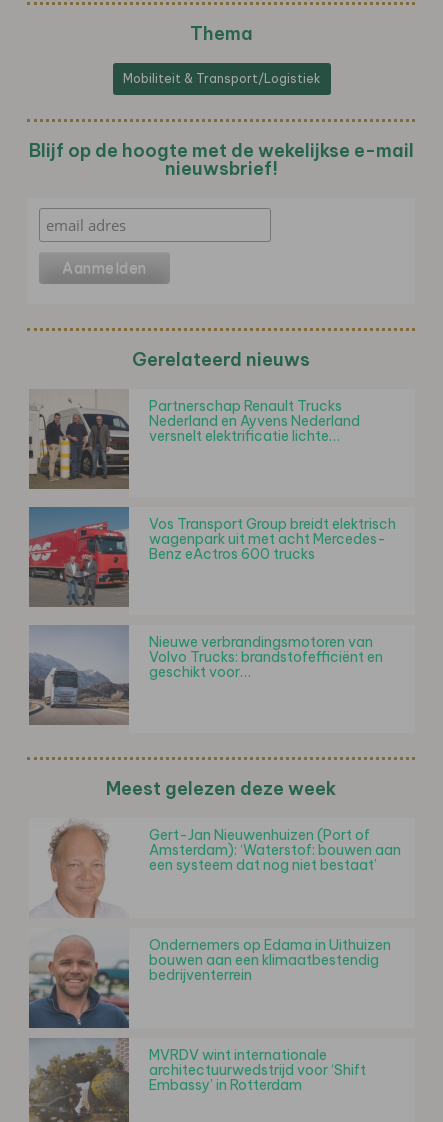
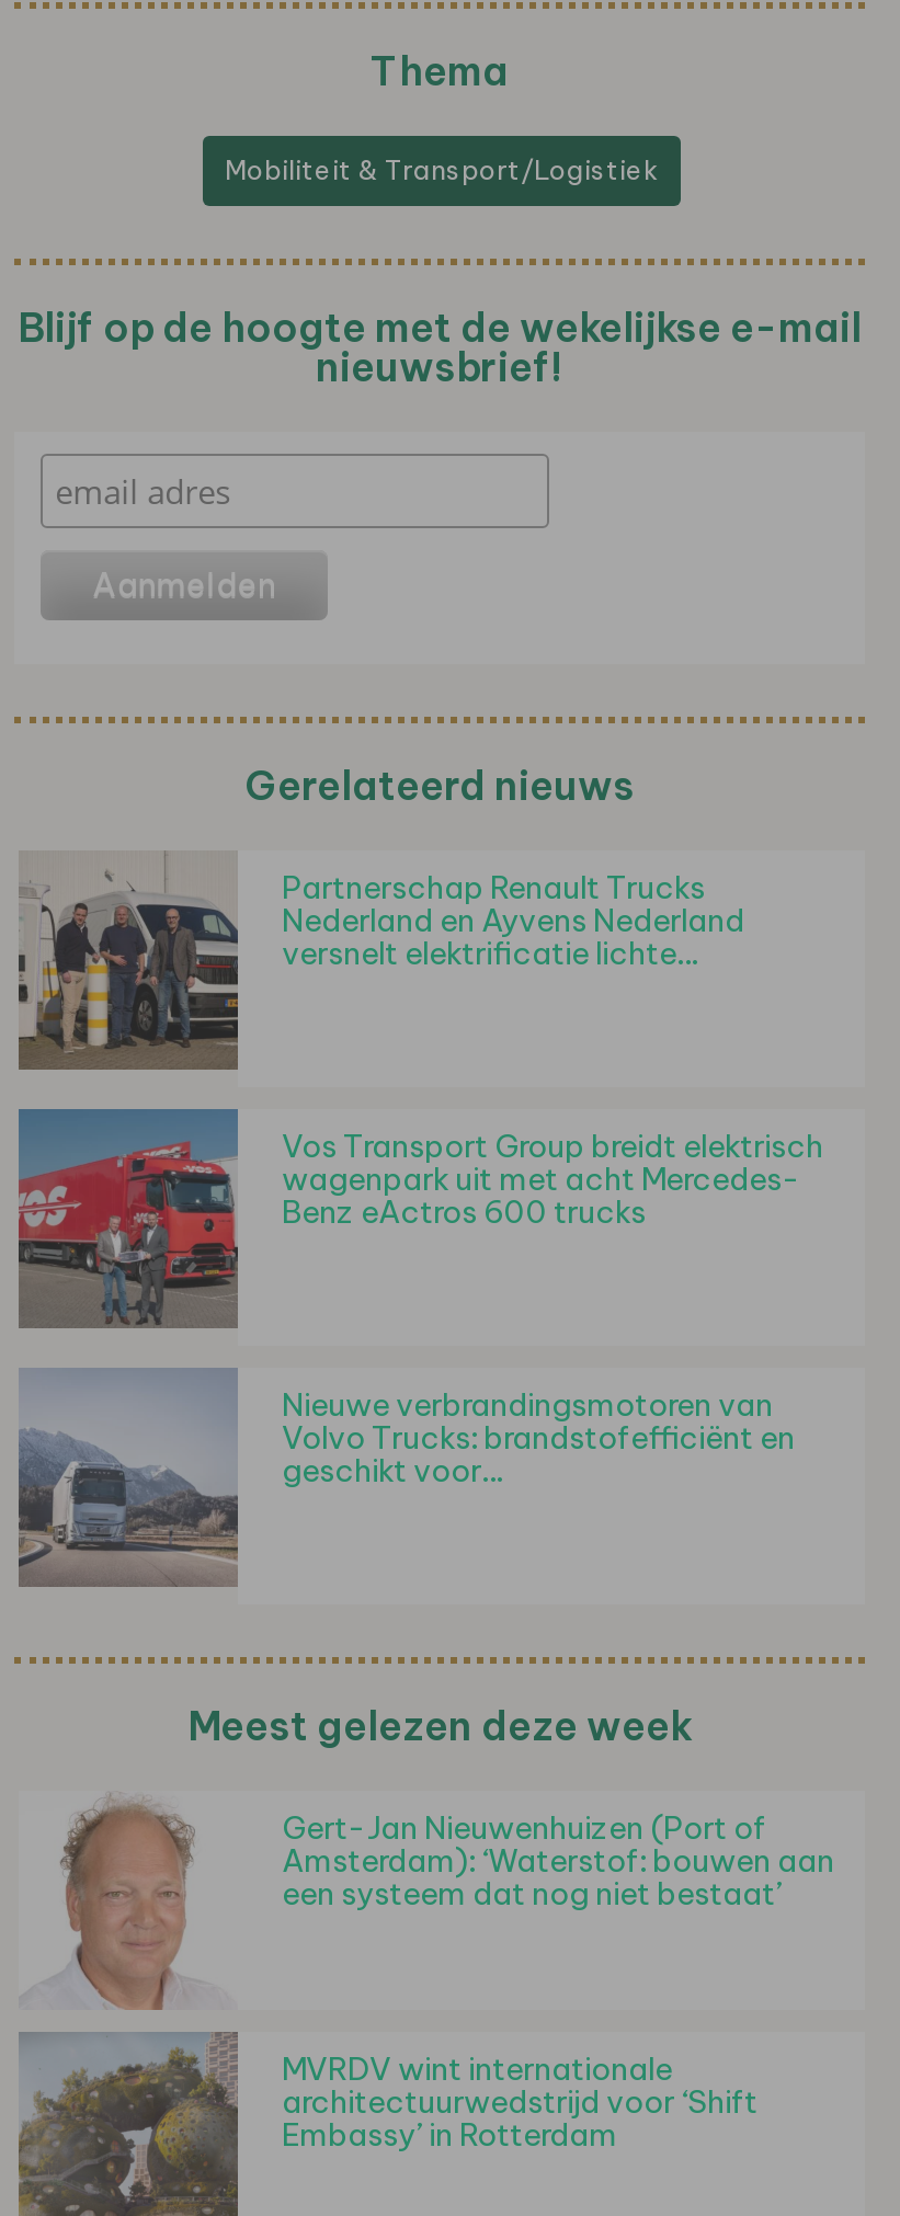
- [image]
- Ondernemers op Edama in Uithuizen
- bouwen aan een klimaatbestendig
- bedrijventerrein
